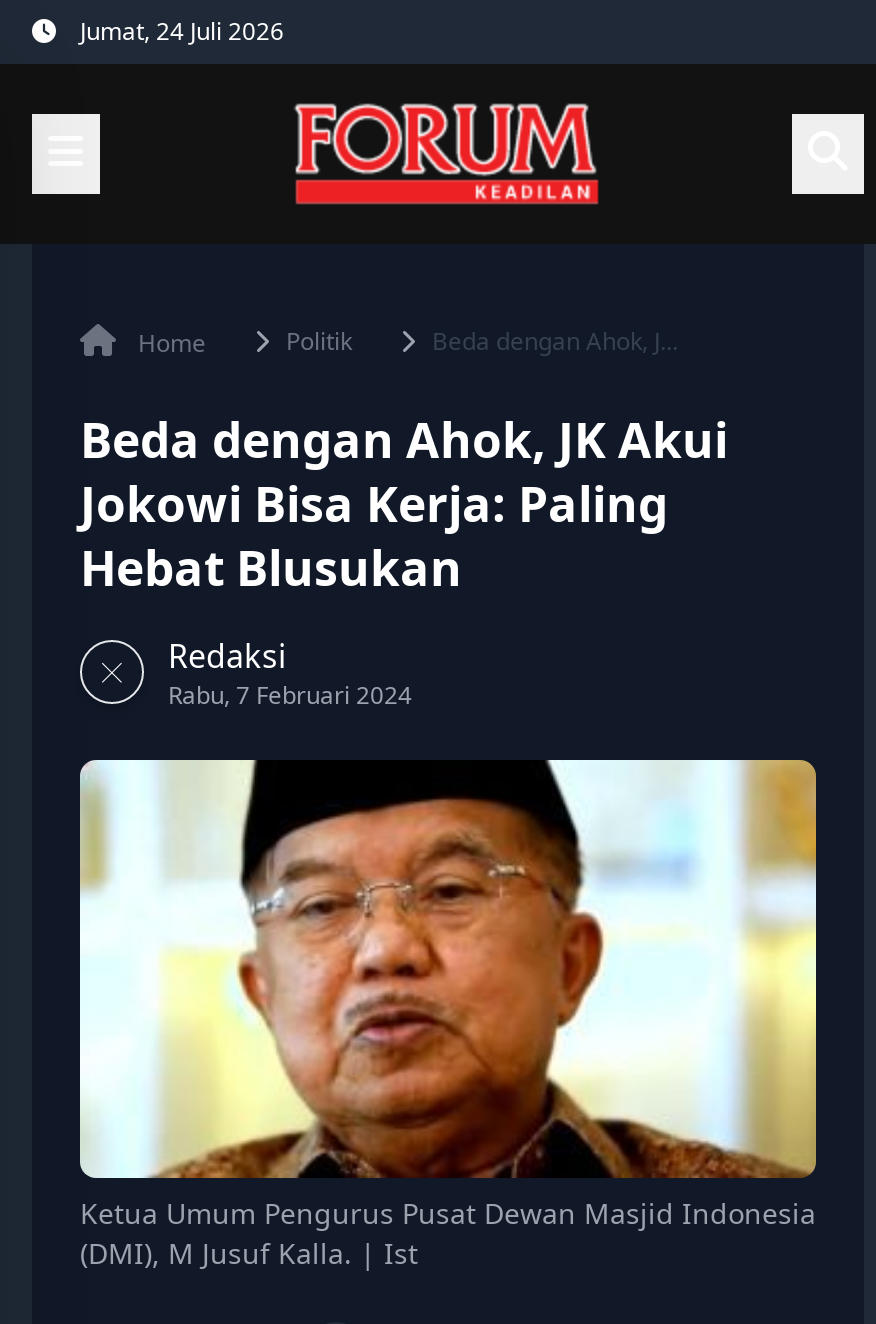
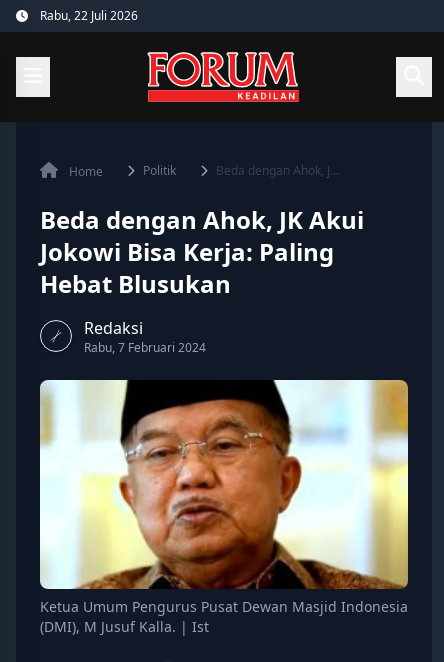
- Jumat, 24 Juli 2026
+ Rabu, 22 Juli 2026
